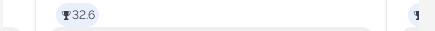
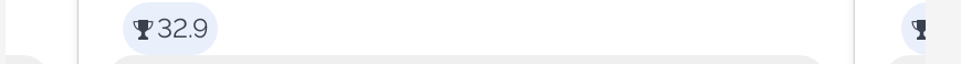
- 32.6
+ 32.9
